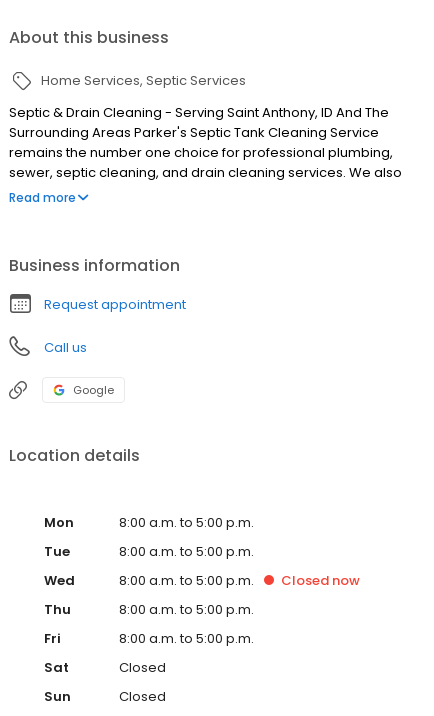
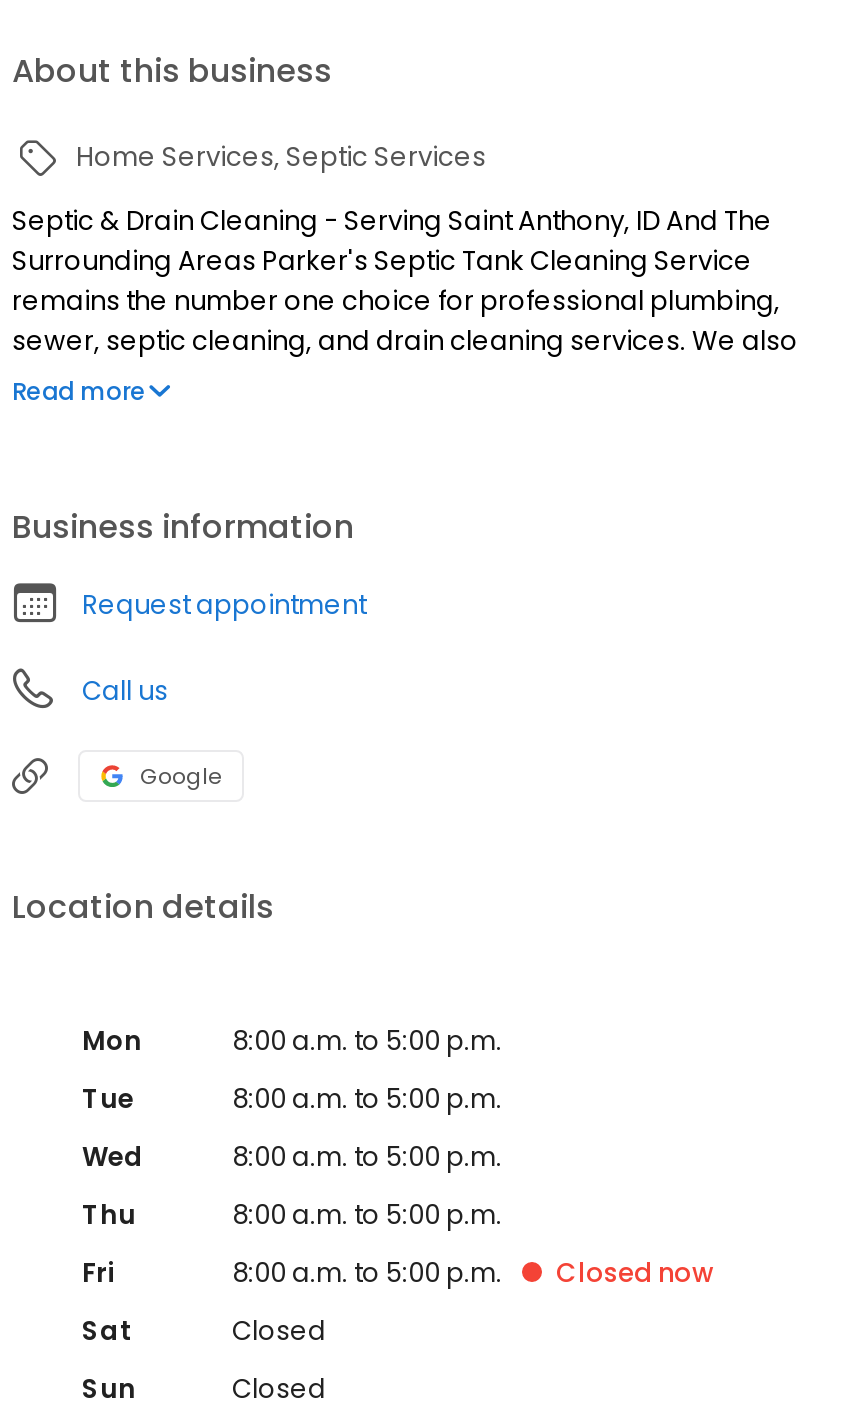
moved down: Closed now
